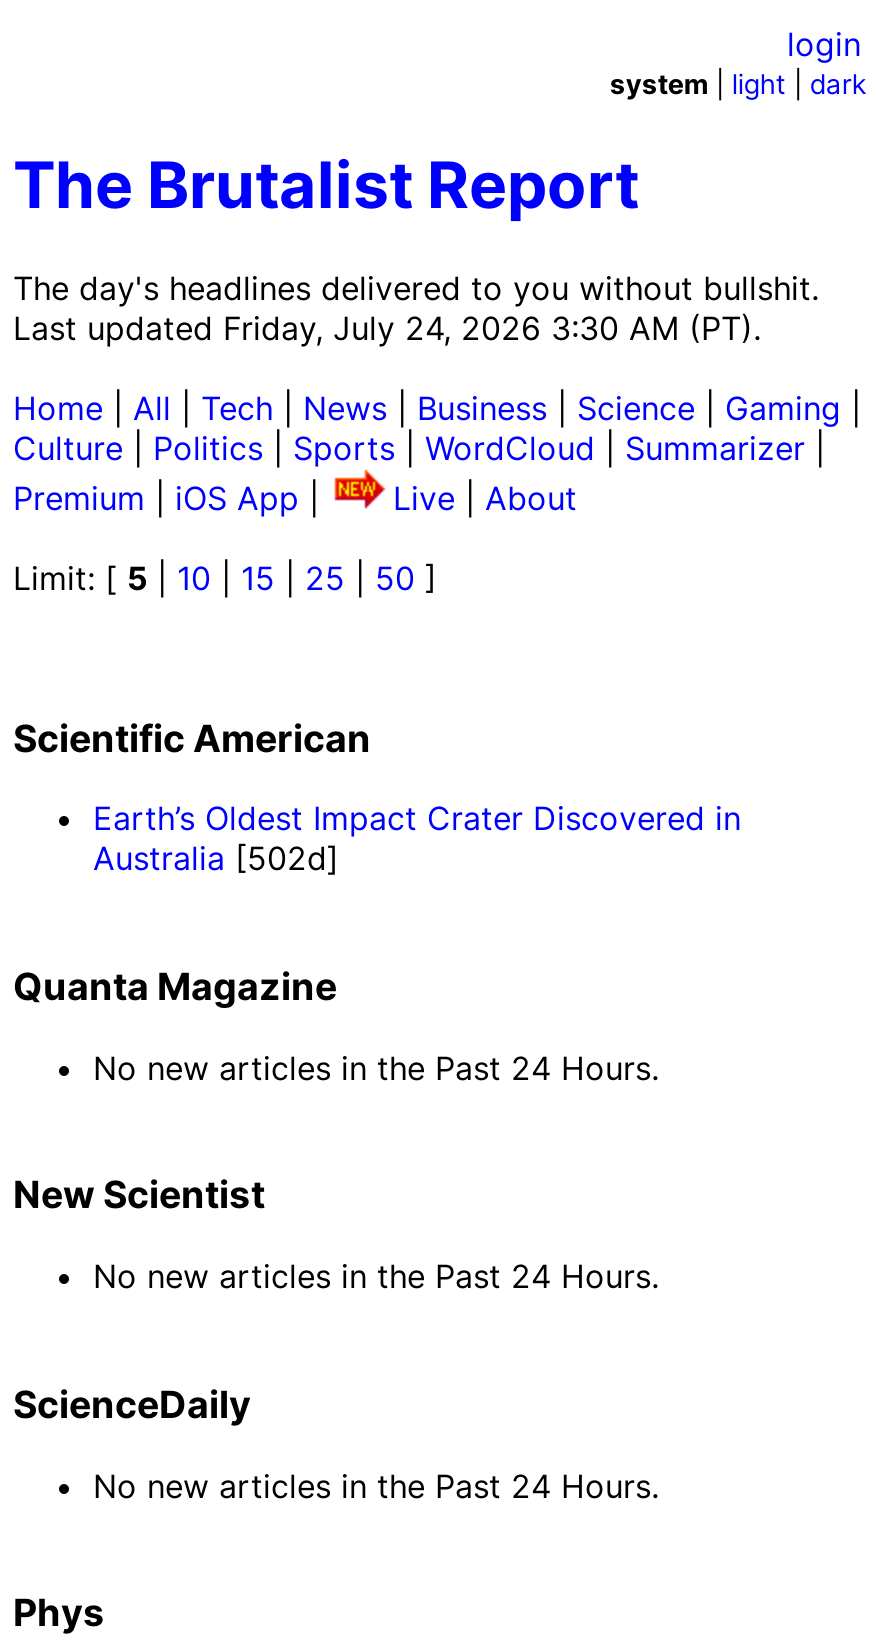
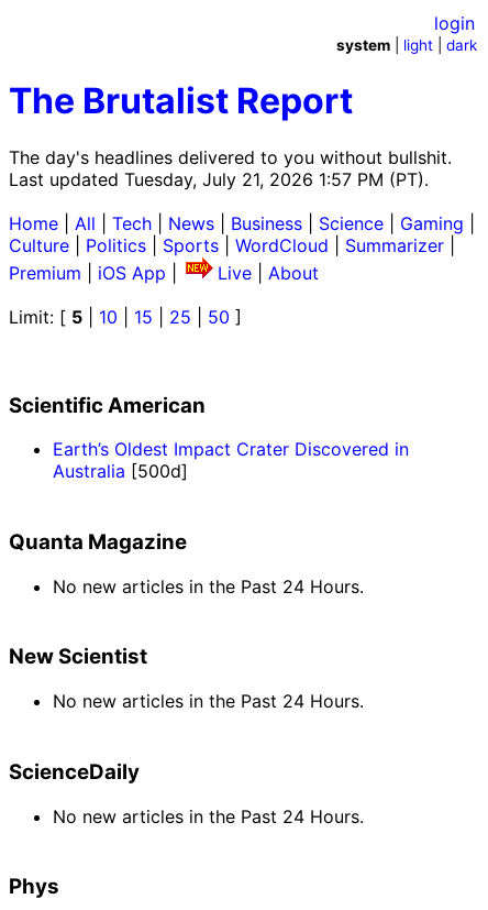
- Last updated Friday, July 24, 2026 3:30 AM (PT).
+ Last updated Tuesday, July 21, 2026 1:57 PM (PT).

- Australia [502d]
+ Australia [500d]
